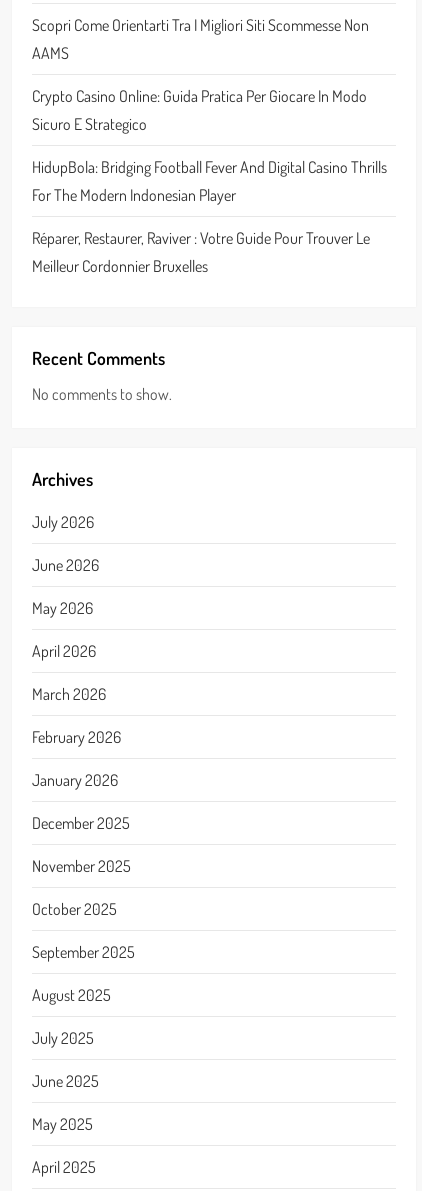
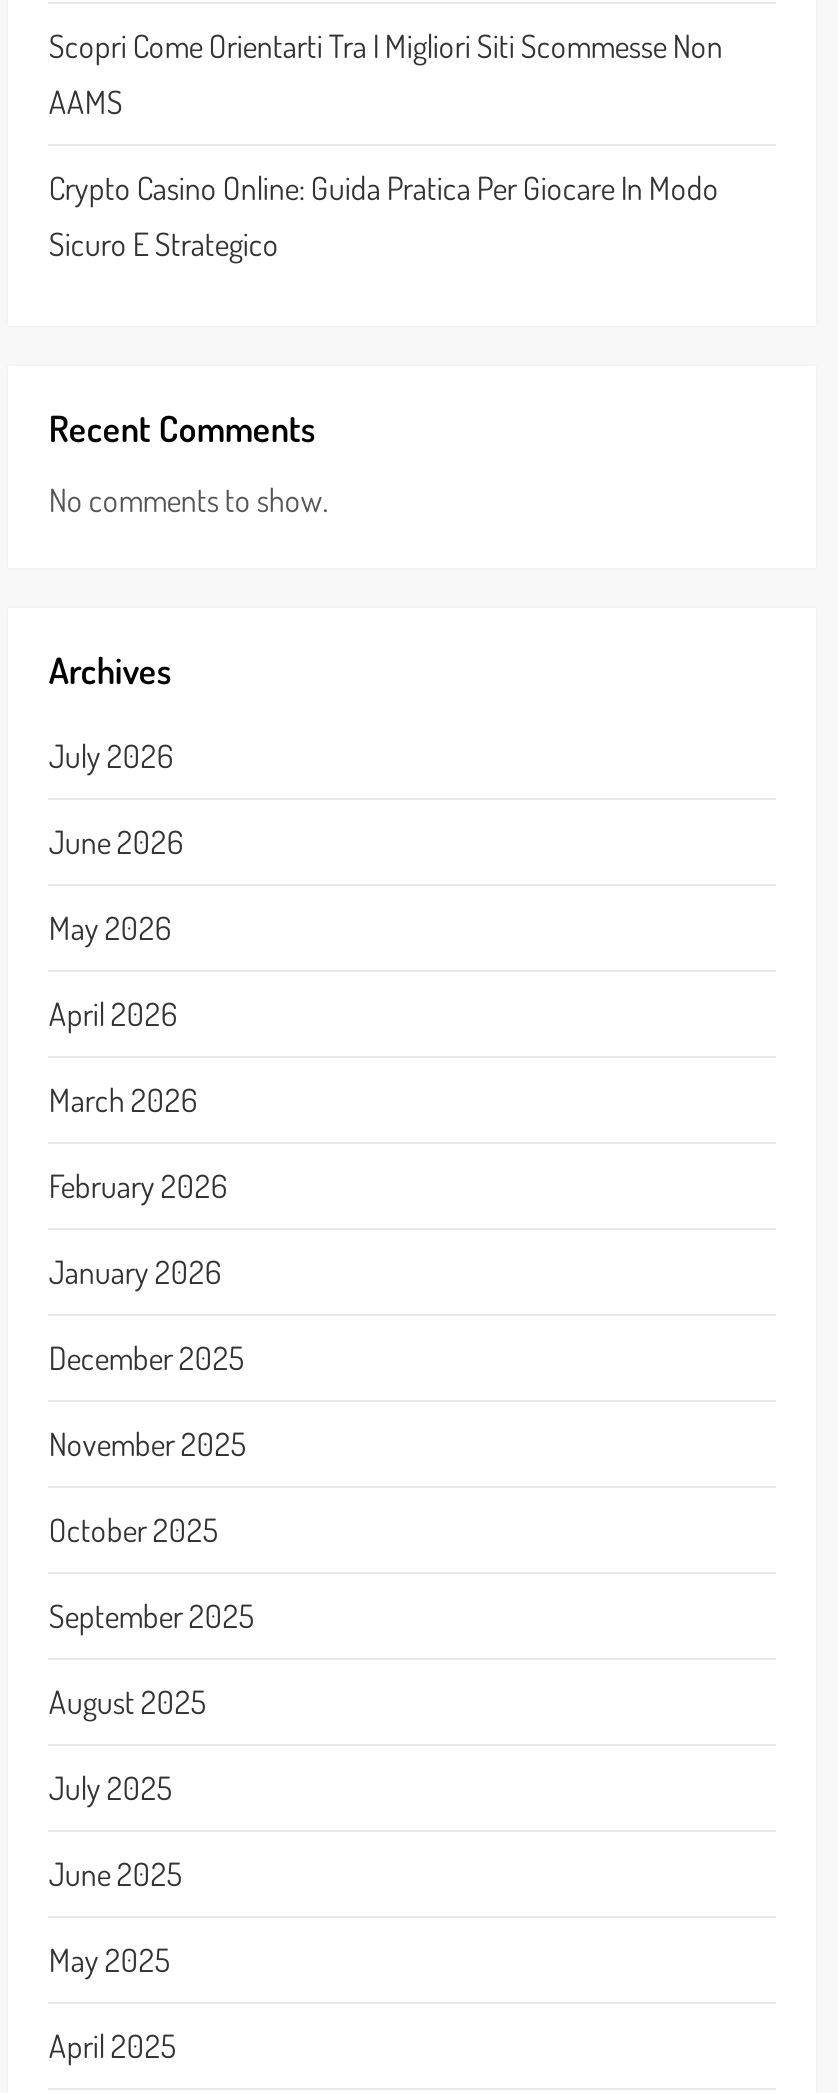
- HidupBola: Bridging Football Fever And Digital Casino Thrills
- For The Modern Indonesian Player
- Réparer, Restaurer, Raviver : Votre Guide Pour Trouver Le
- Meilleur Cordonnier Bruxelles
